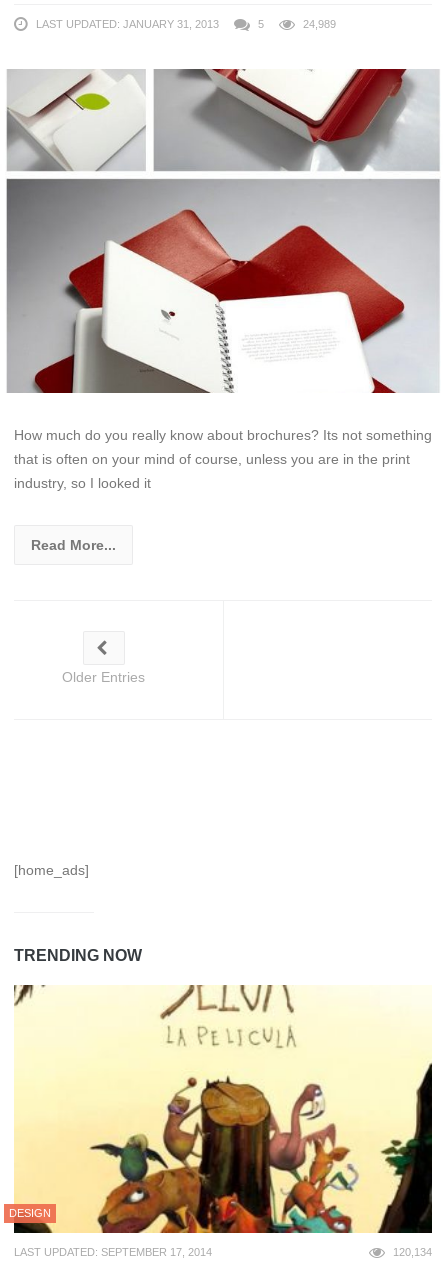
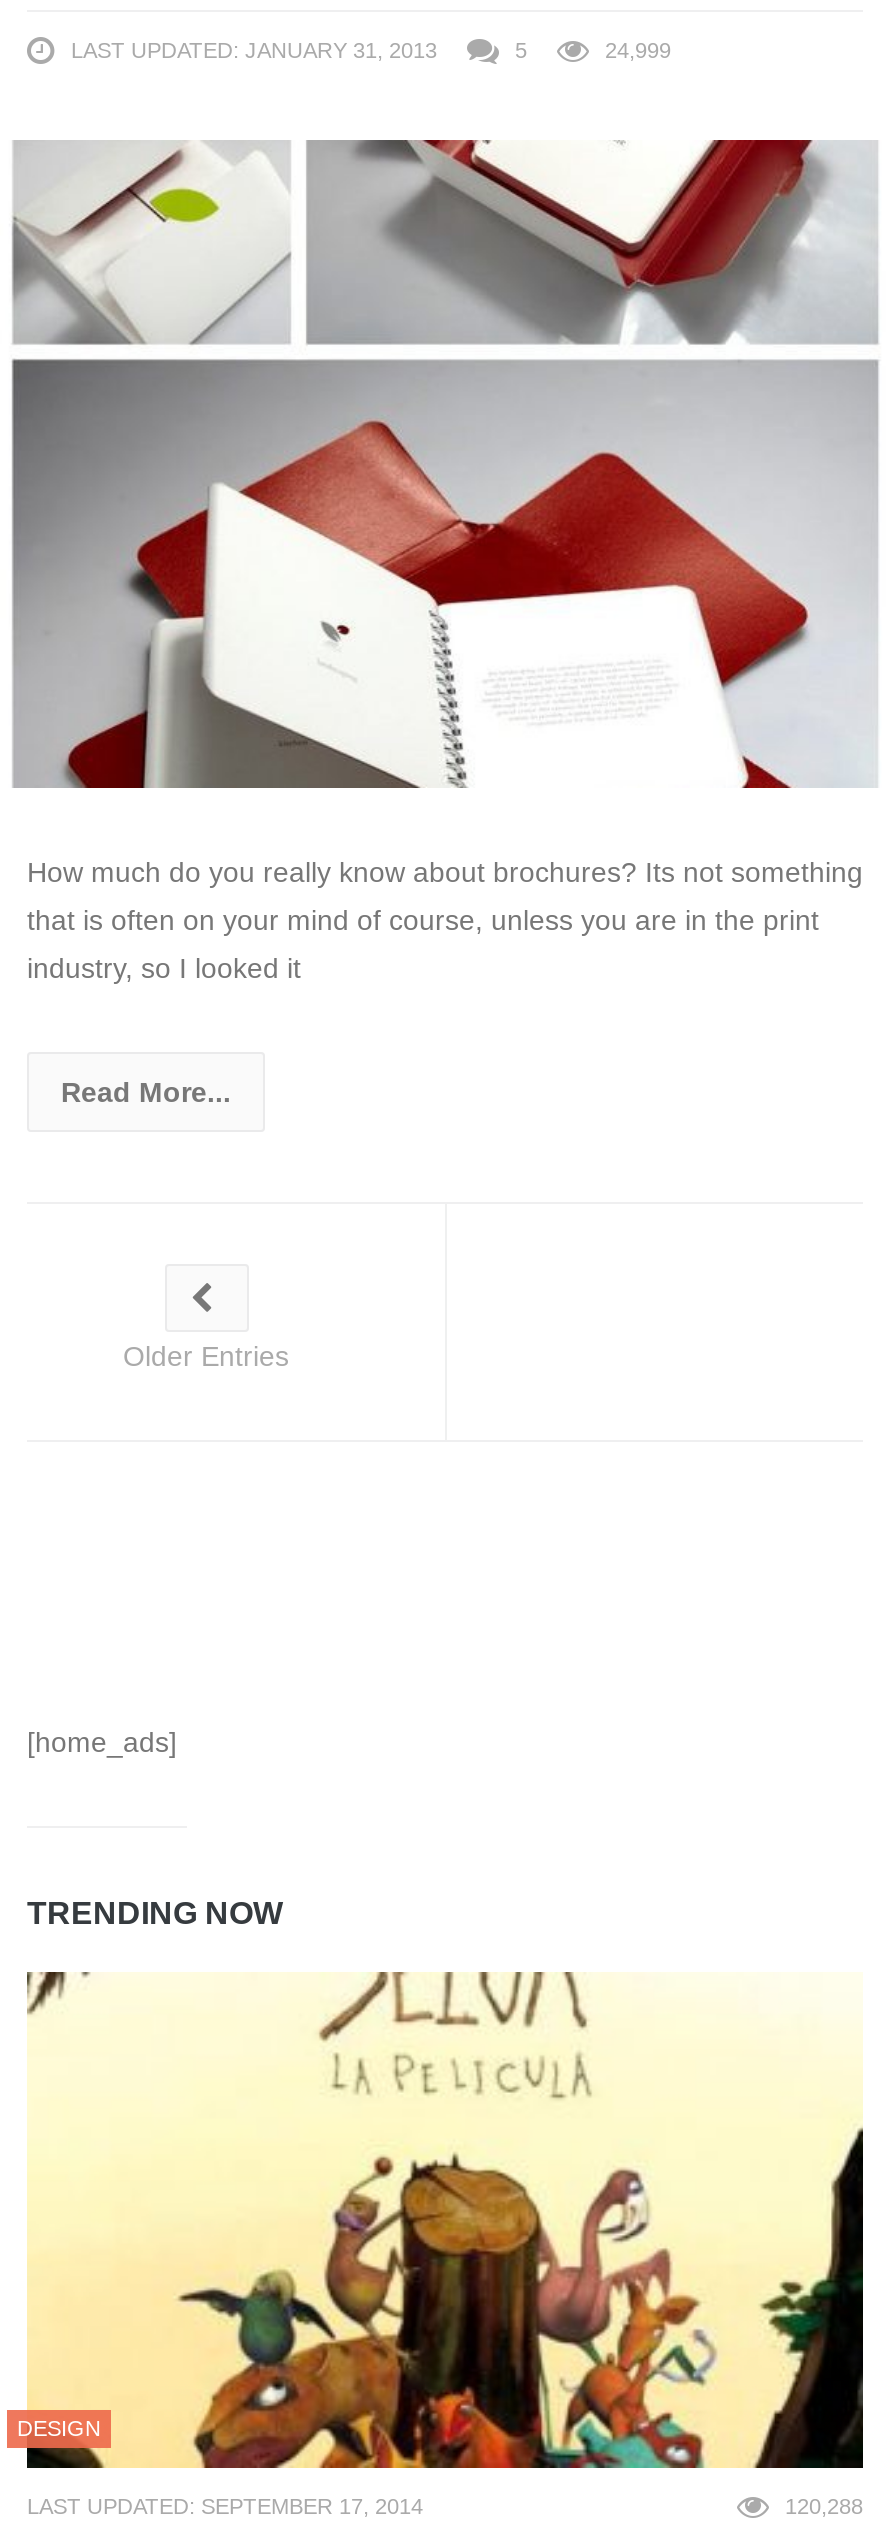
- 24,989
+ 24,999

- 120,134
+ 120,288
